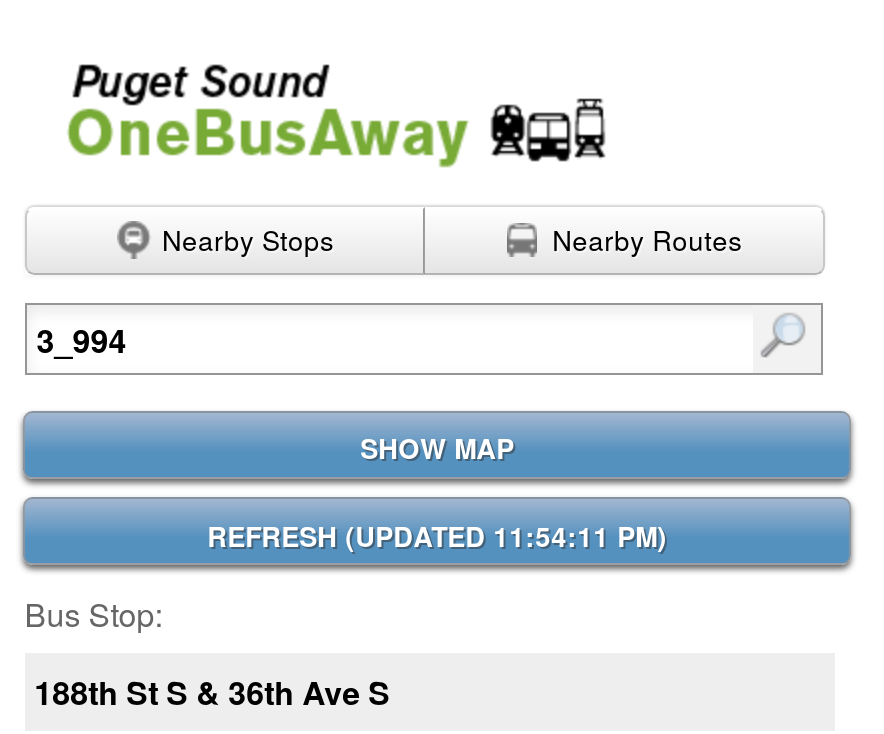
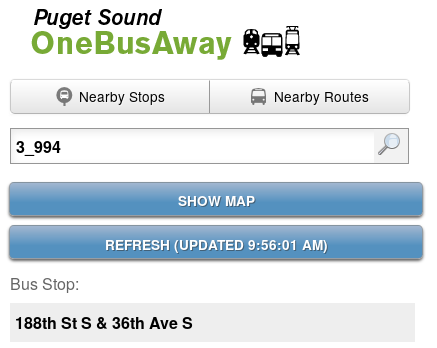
- REFRESH (UPDATED 11:54:11 PM)
+ REFRESH (UPDATED 9:56:01 AM)
